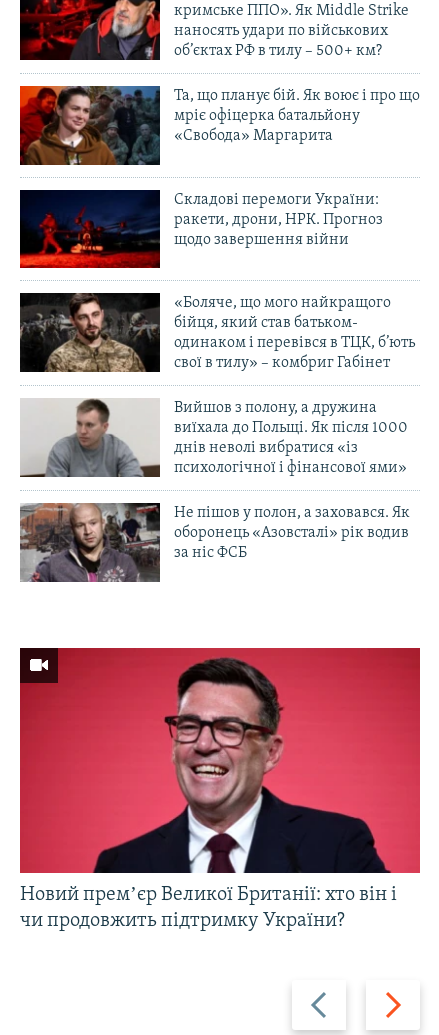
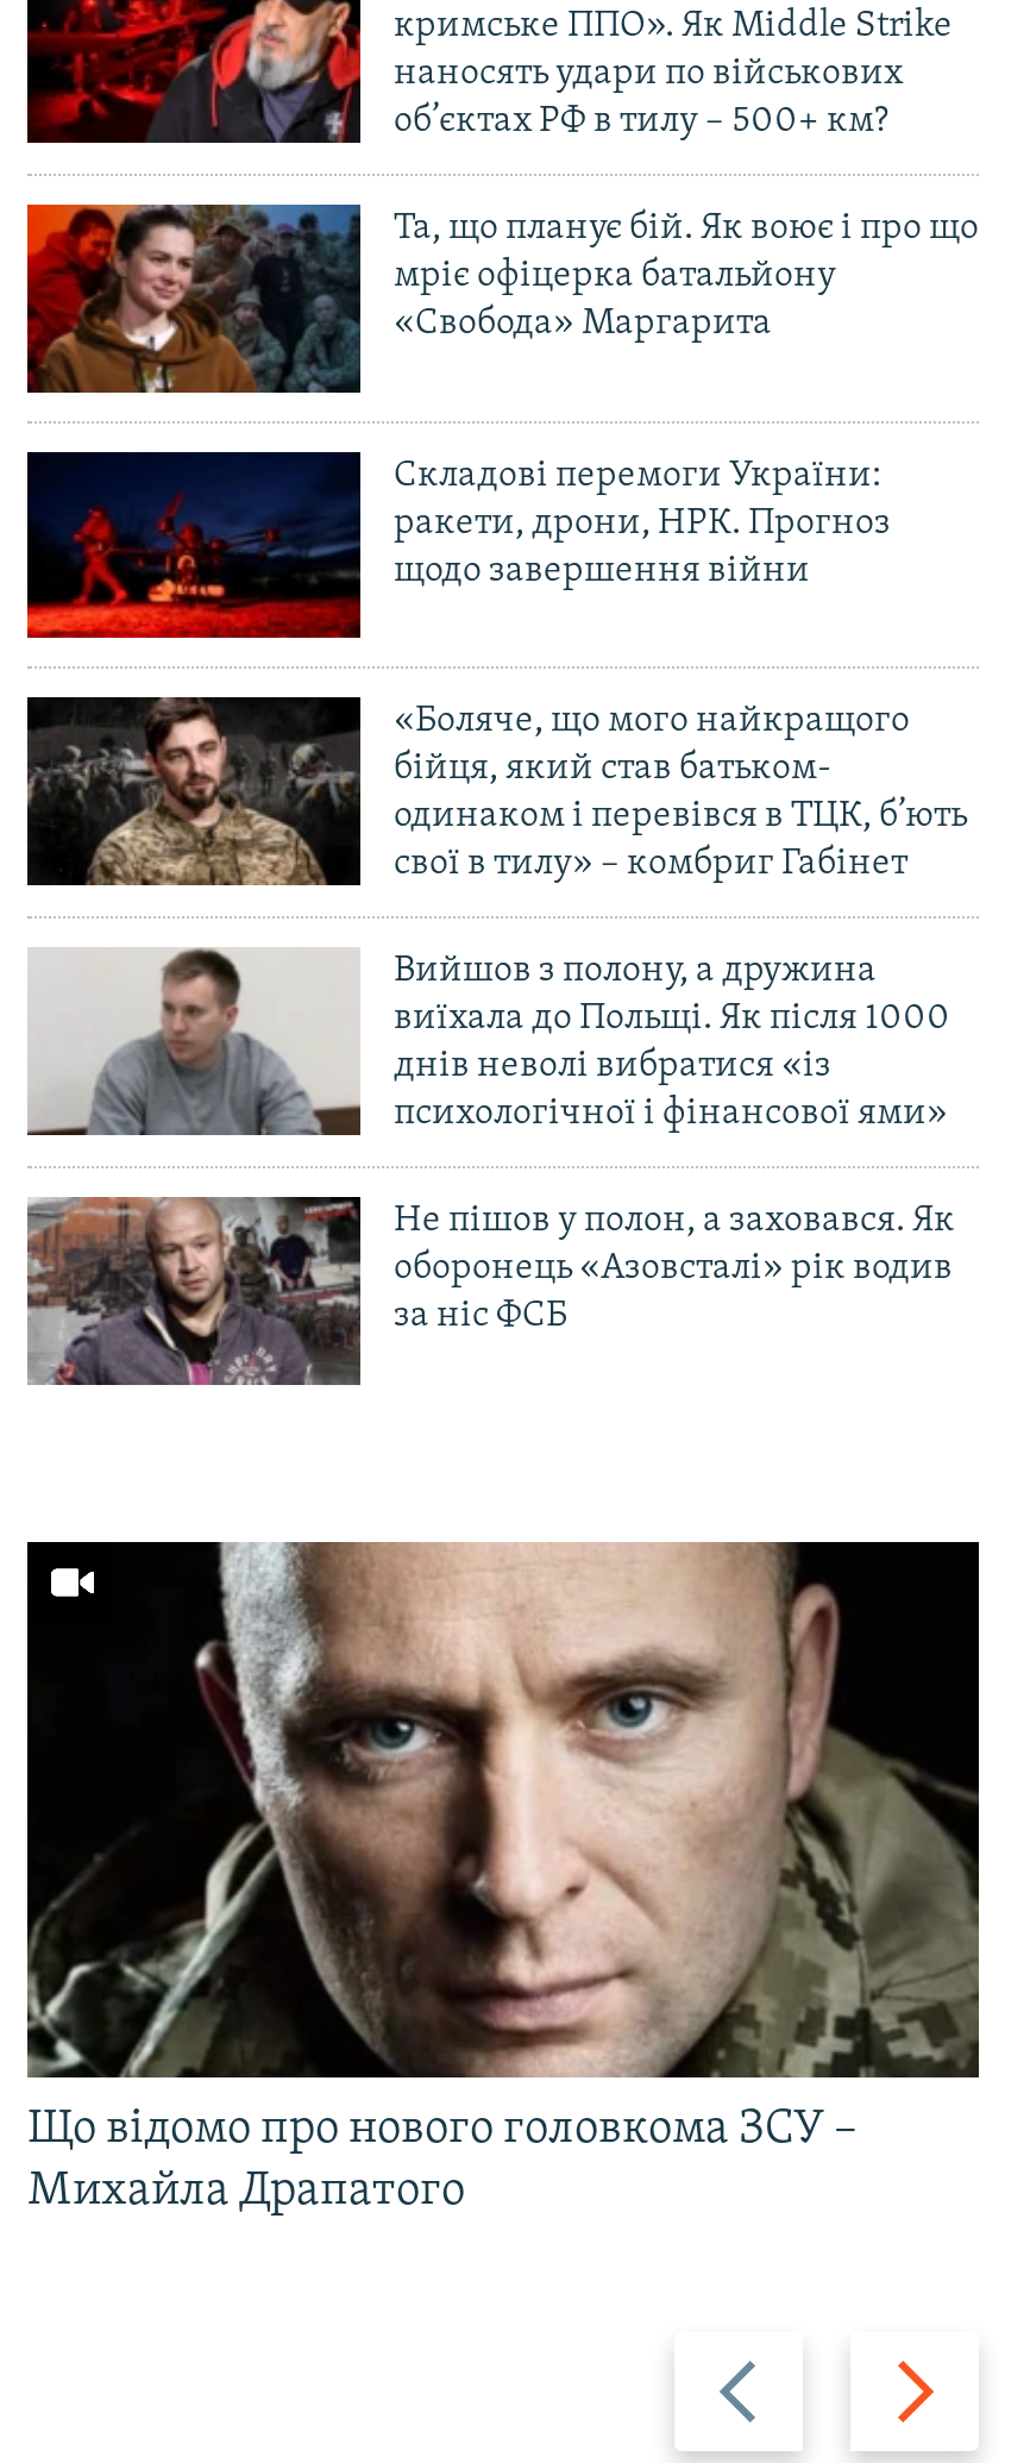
- [image]
- Новий премʼєр Великої Британії: хто він і
- чи продовжить підтримку України?
+ [image]
+ Що відомо про нового головкома ЗСУ –
+ Михайла Драпатого
